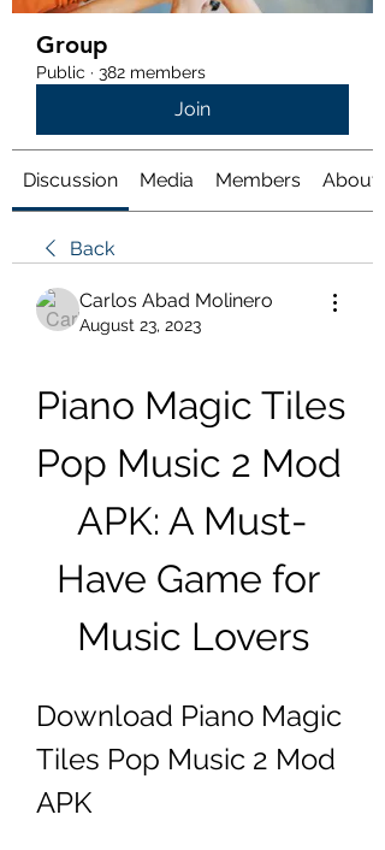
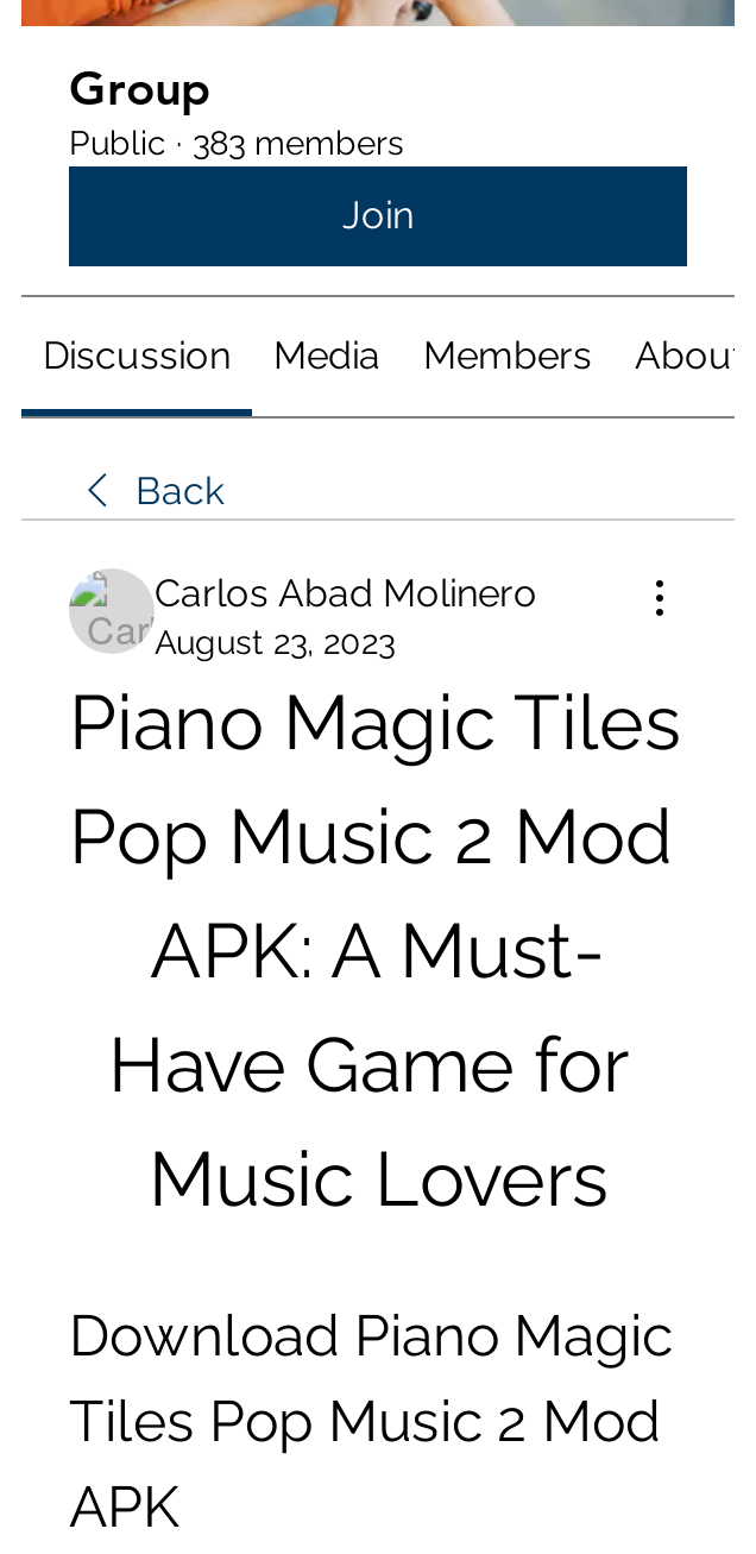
- Public · 382 members
+ Public · 383 members
